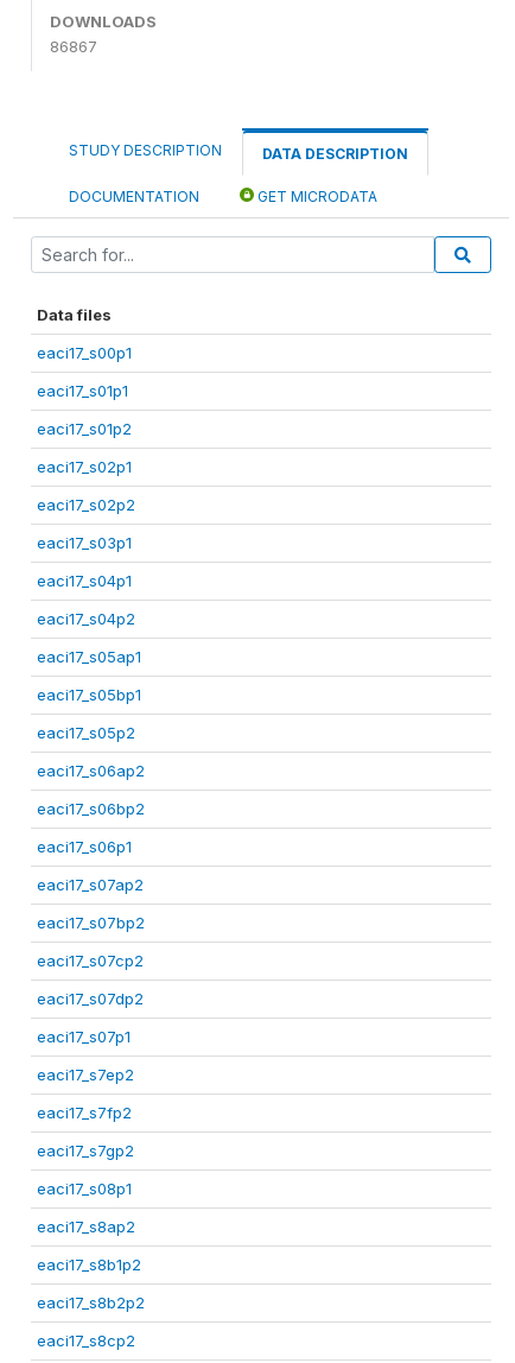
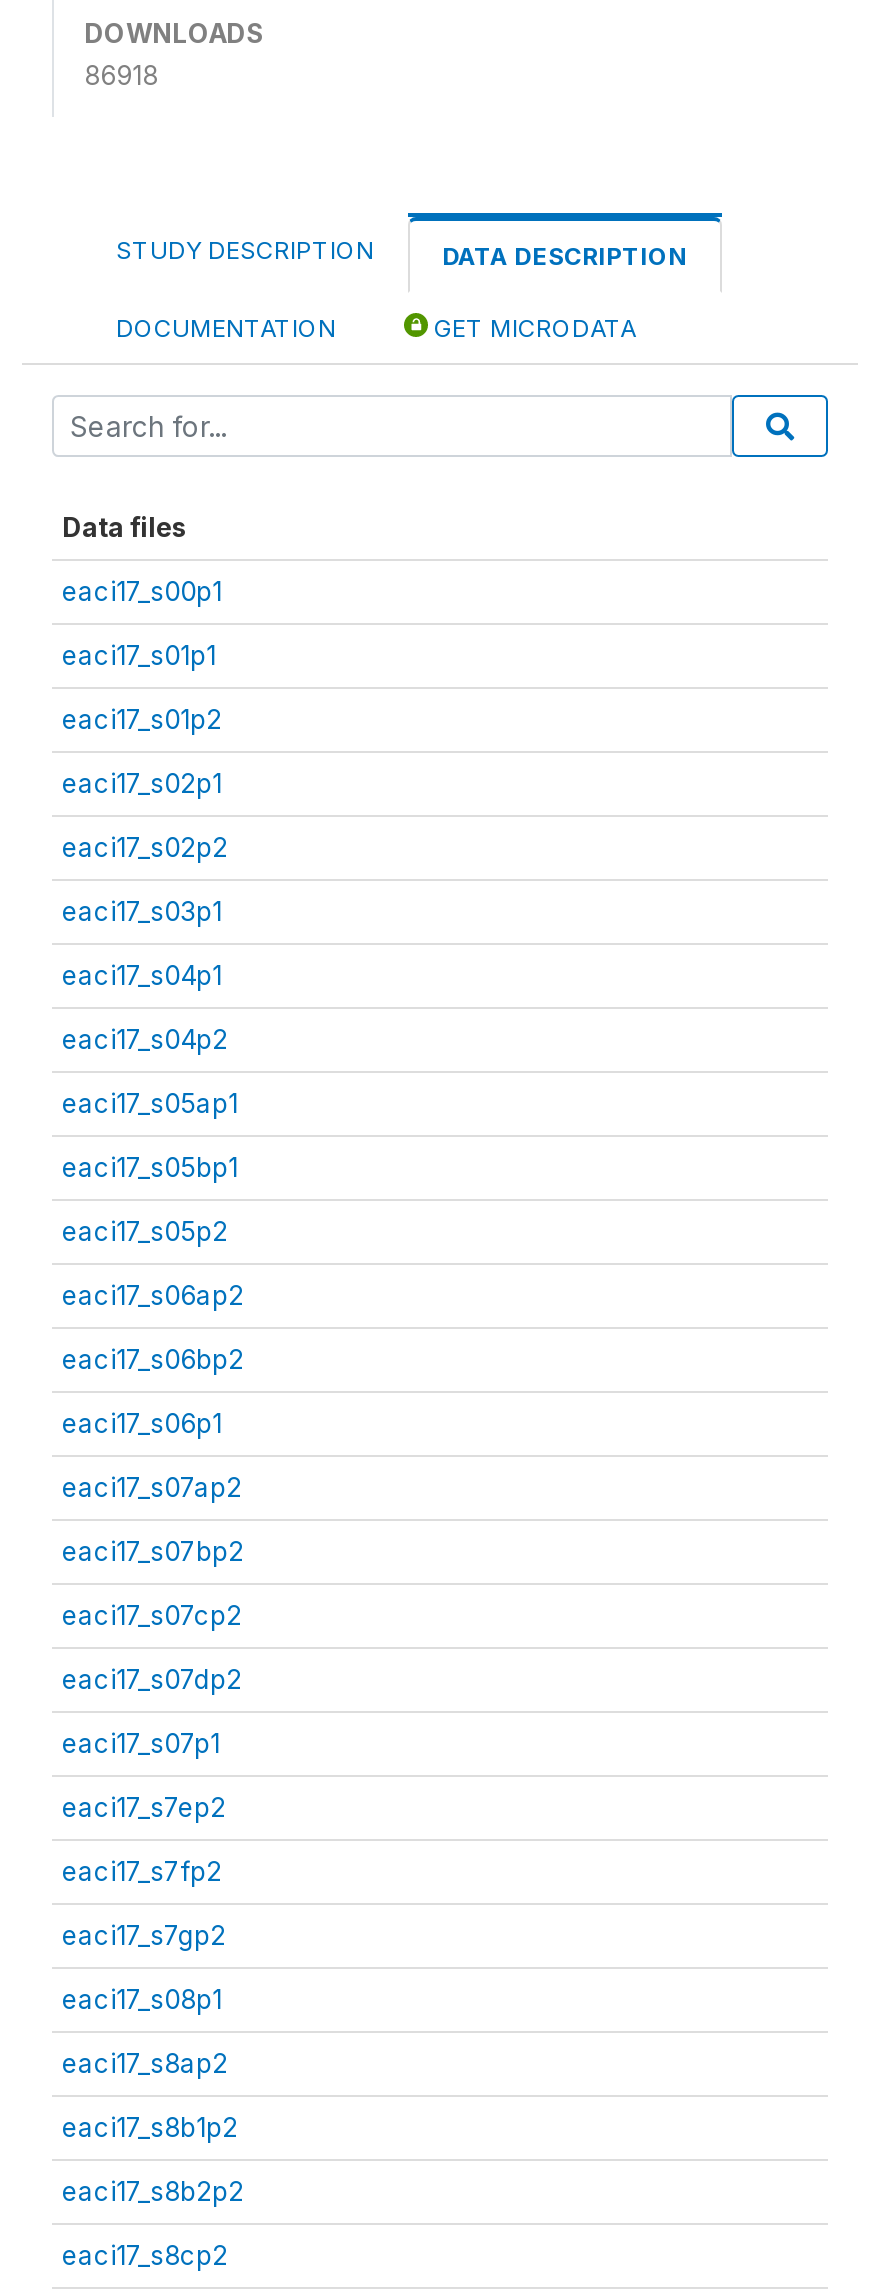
- 86867
+ 86918
